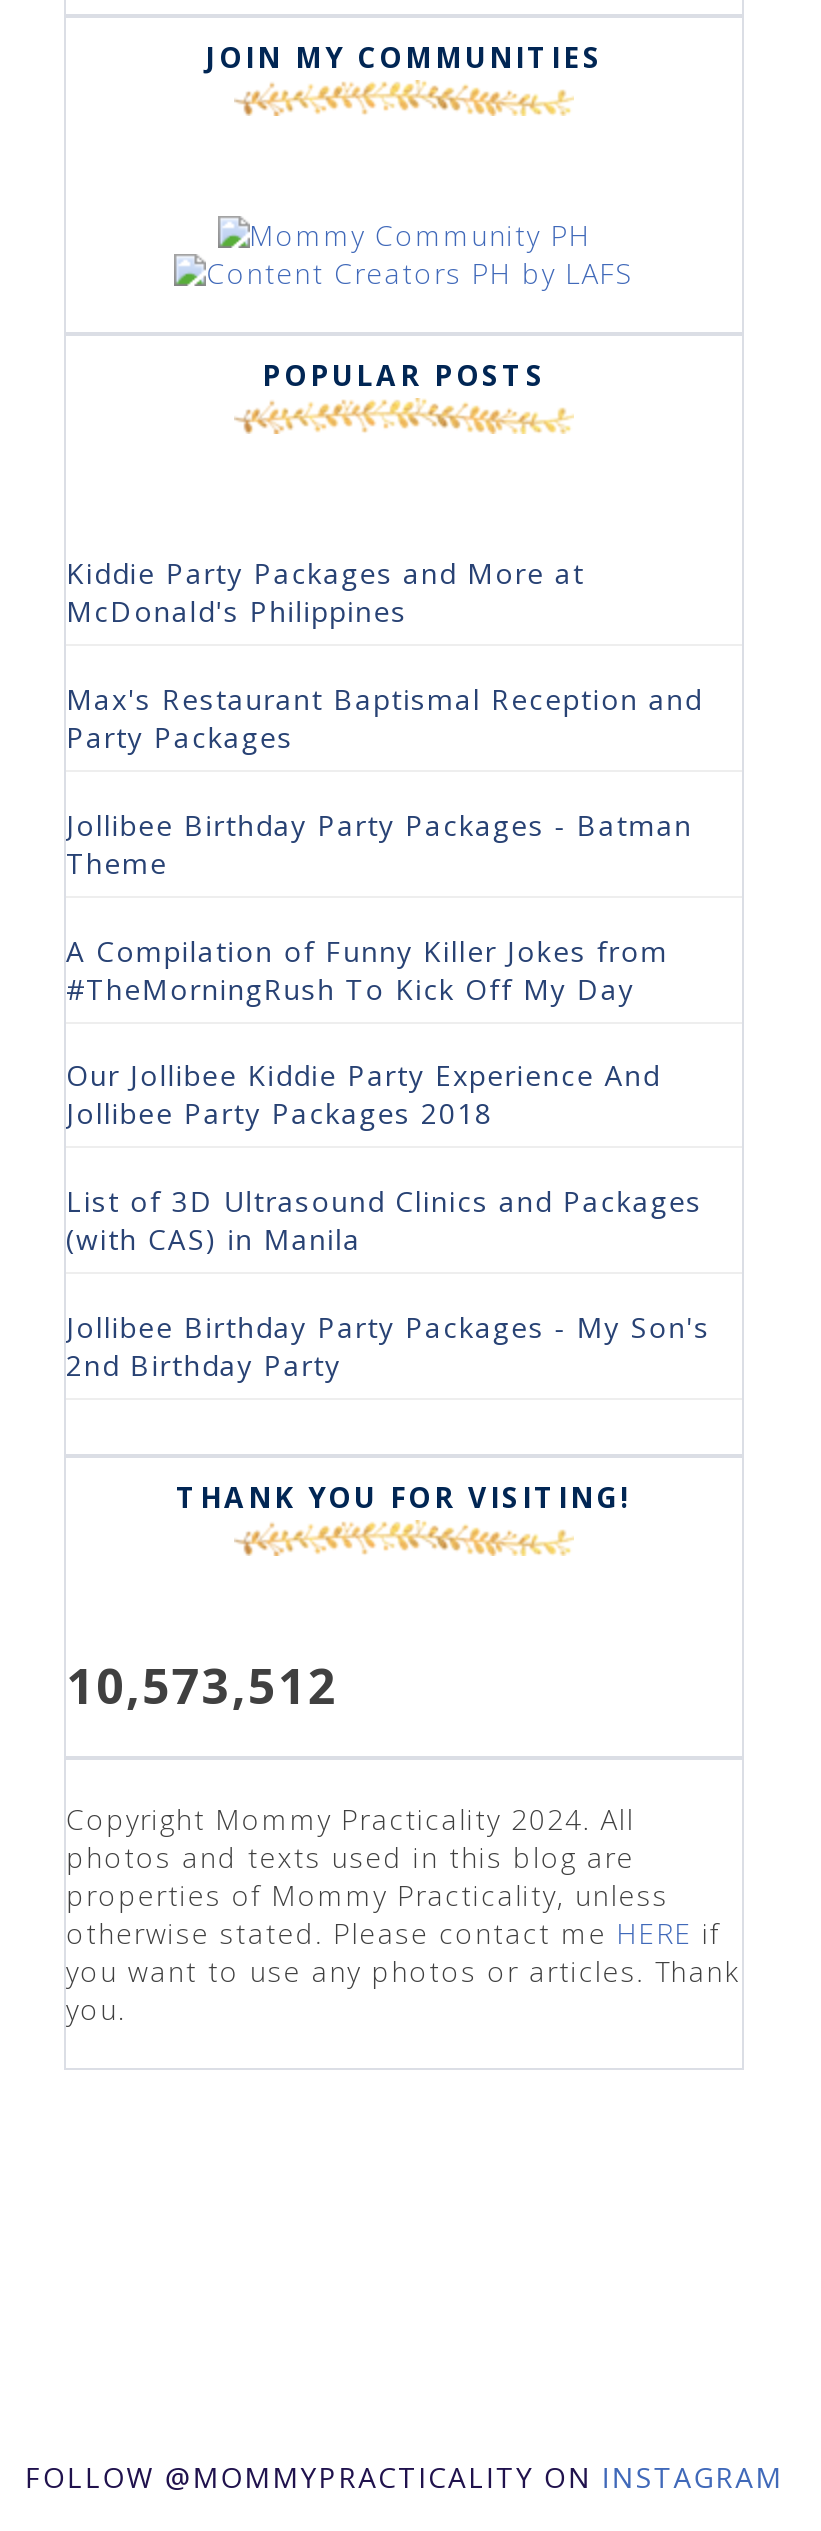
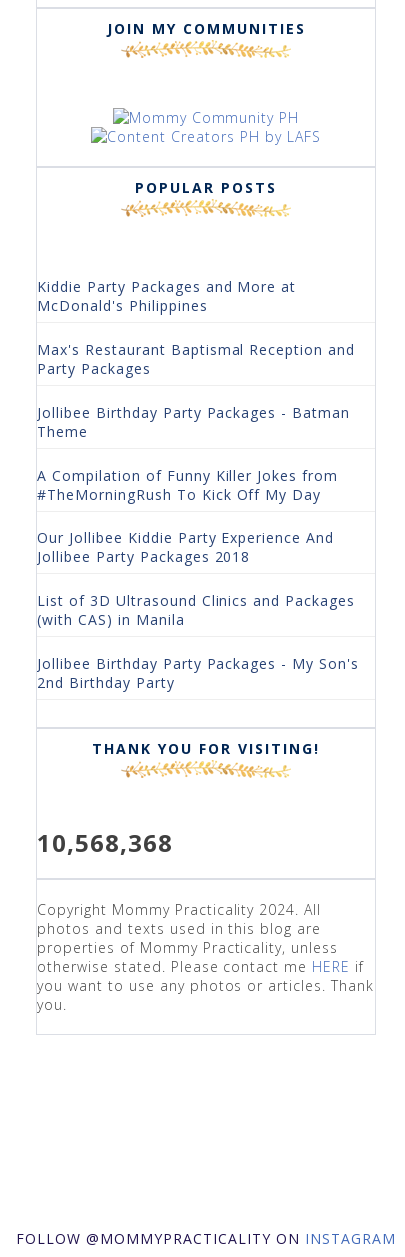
- 10,573,512
+ 10,568,368
